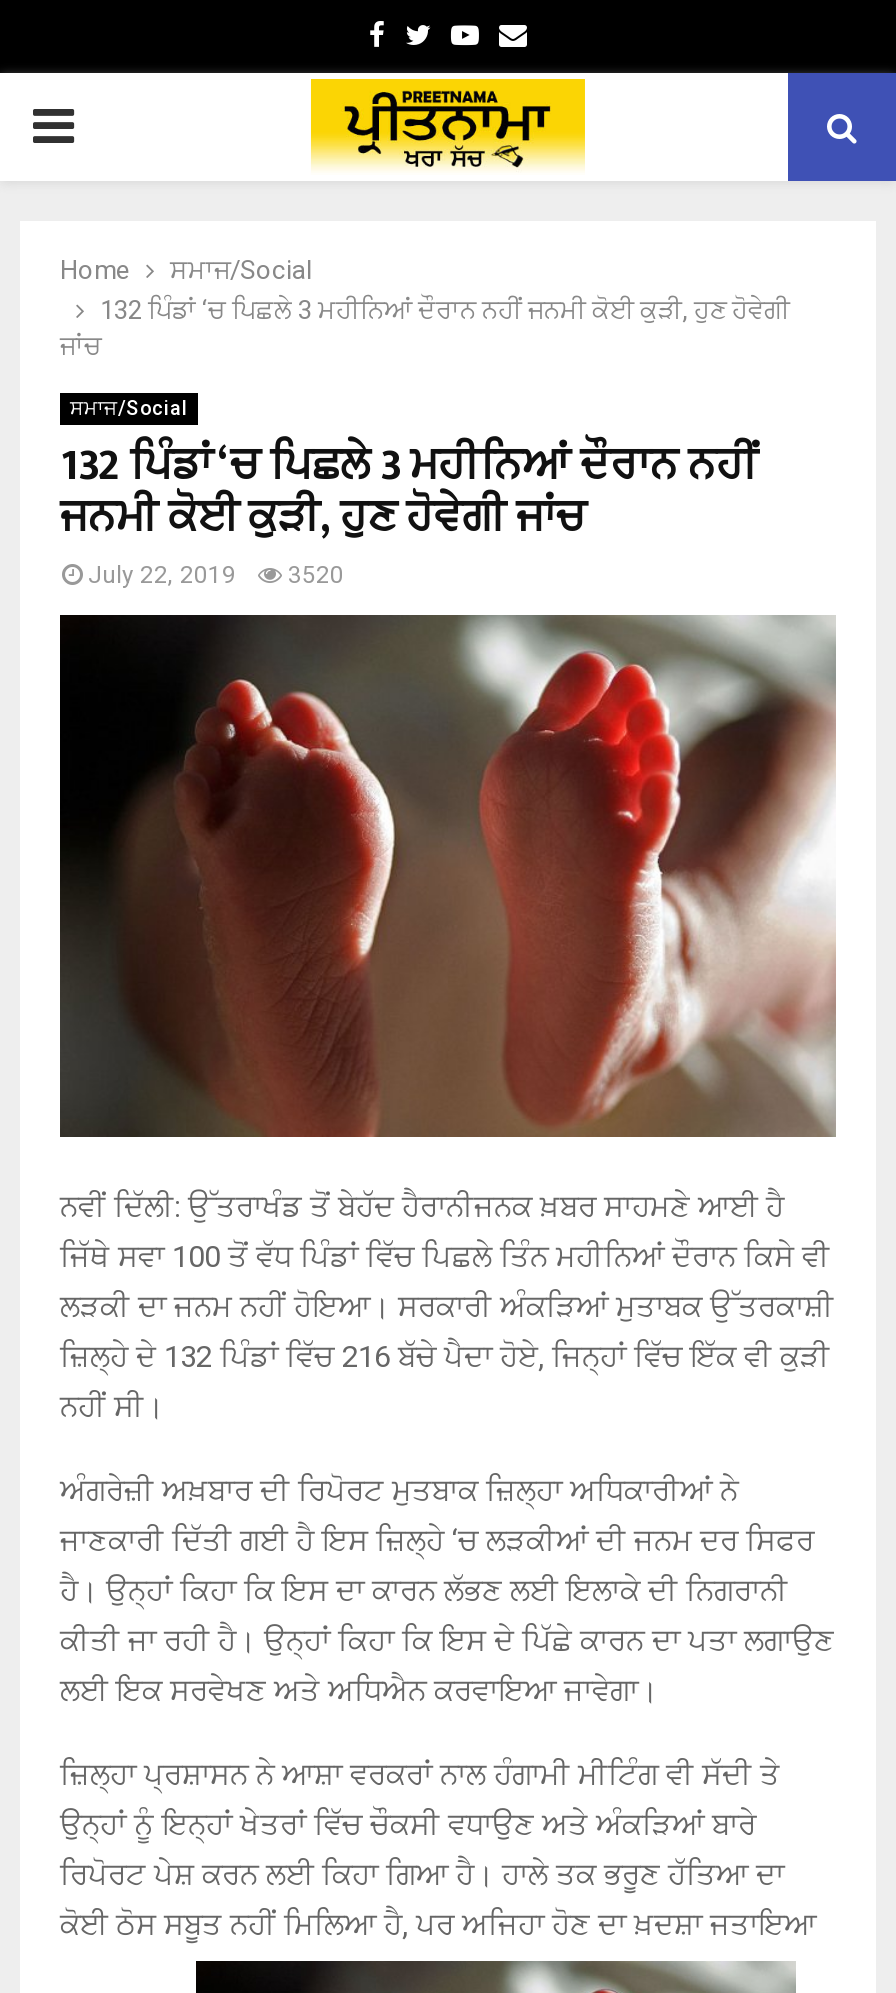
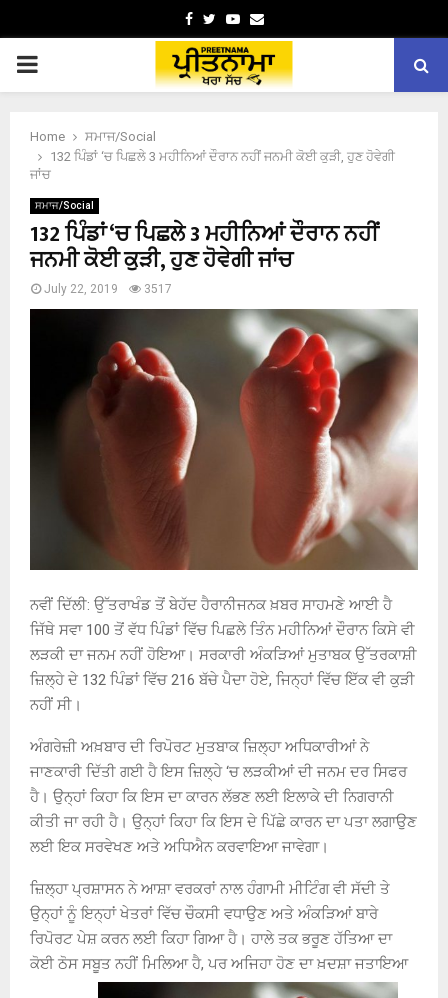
- July 22, 2019 3520
+ July 22, 2019 3517
